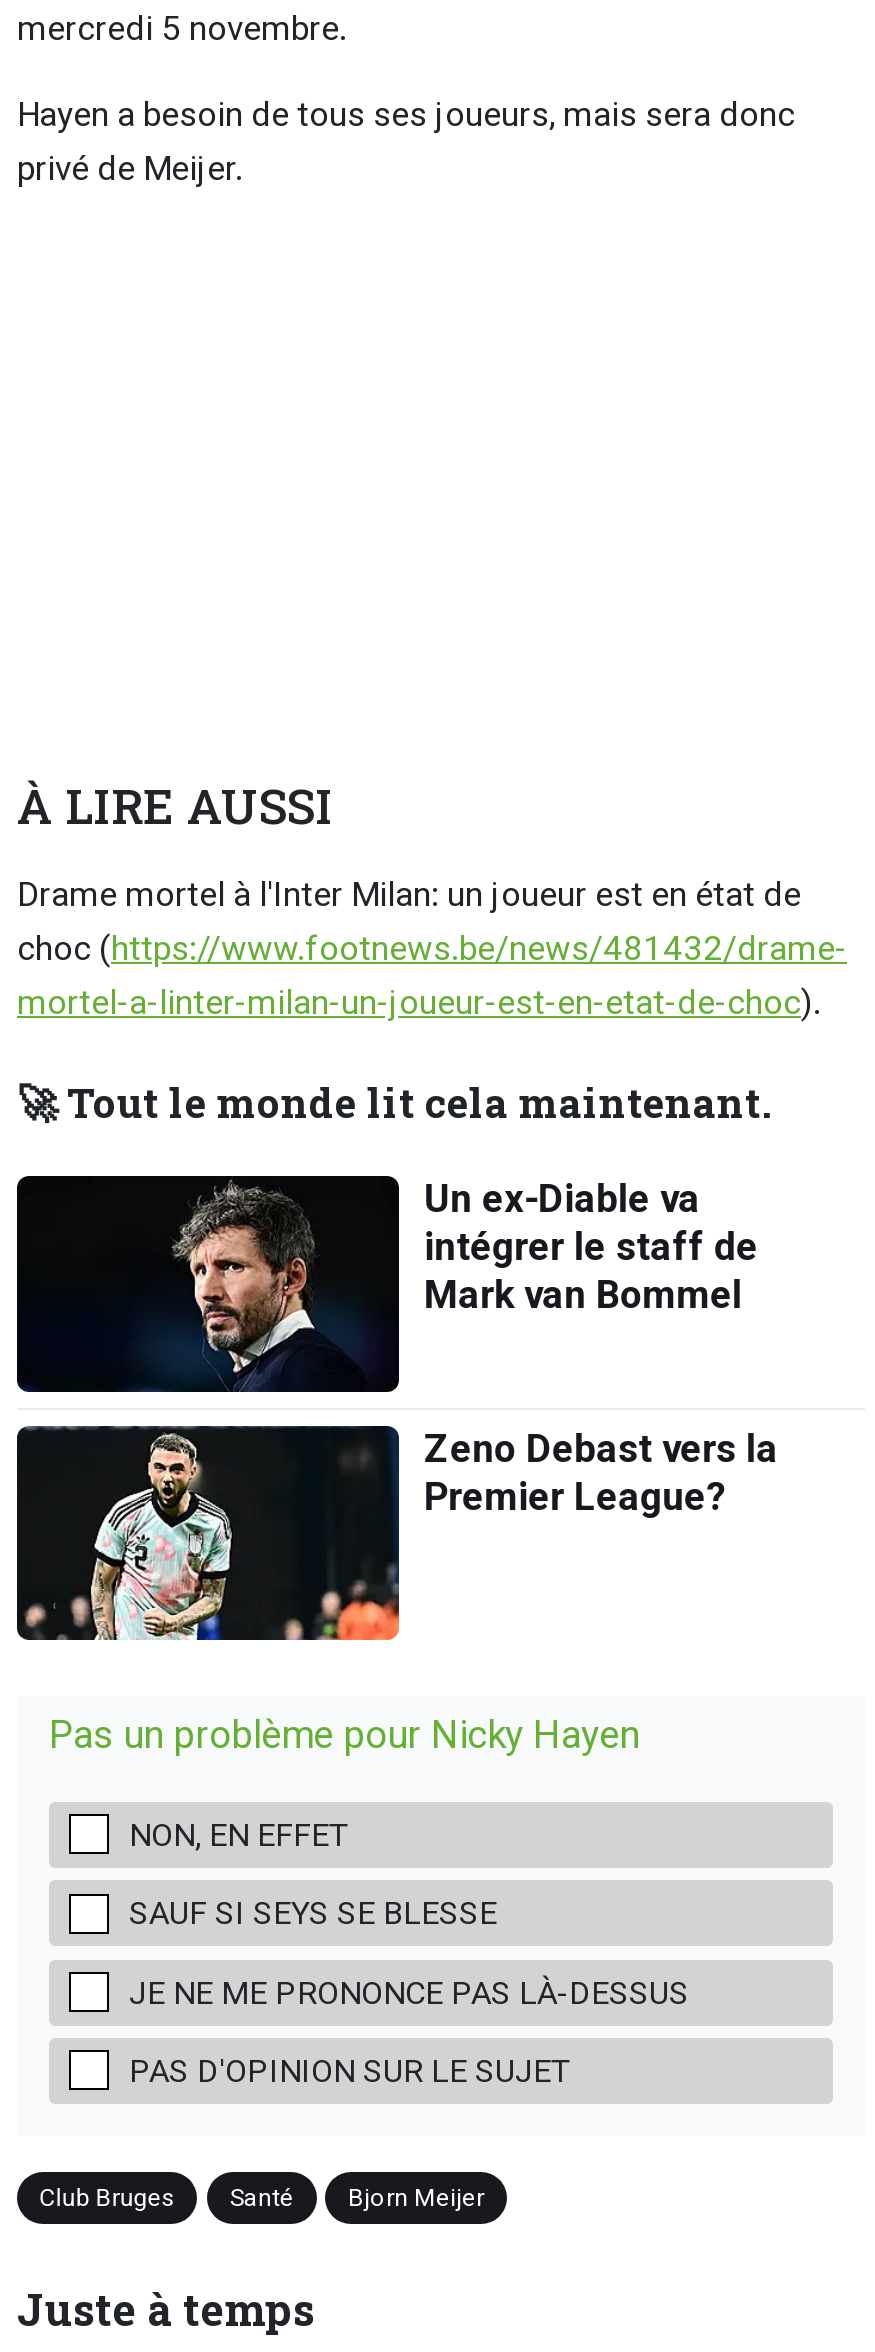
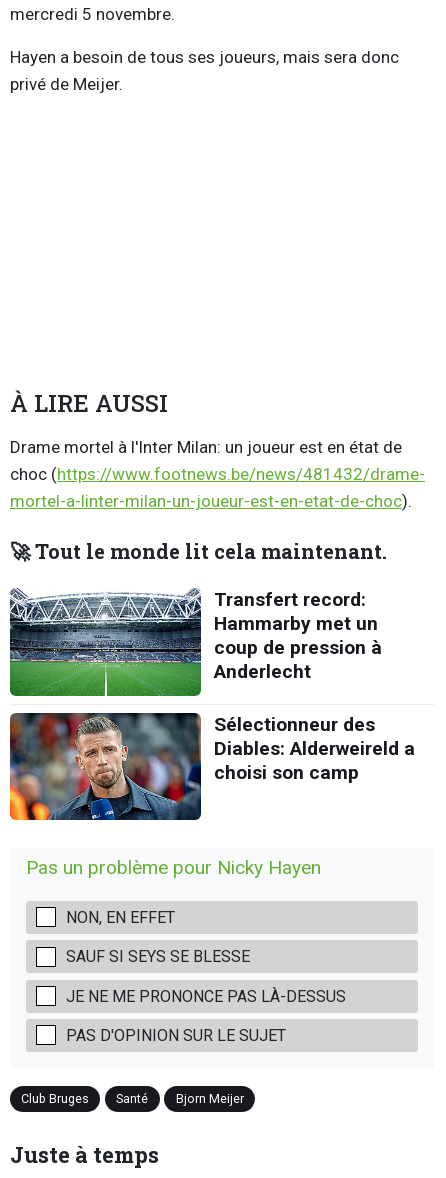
- [image]
- Un ex-Diable va
- intégrer le staff de
- Mark van Bommel
+ [image]
+ Transfert record:
+ Hammarby met un
+ coup de pression à
+ Anderlecht

- [image]
- Zeno Debast vers la
- Premier League?
+ [image]
+ Sélectionneur des
+ Diables: Alderweireld a
+ choisi son camp
